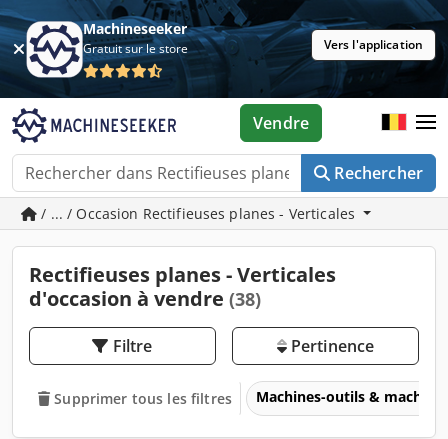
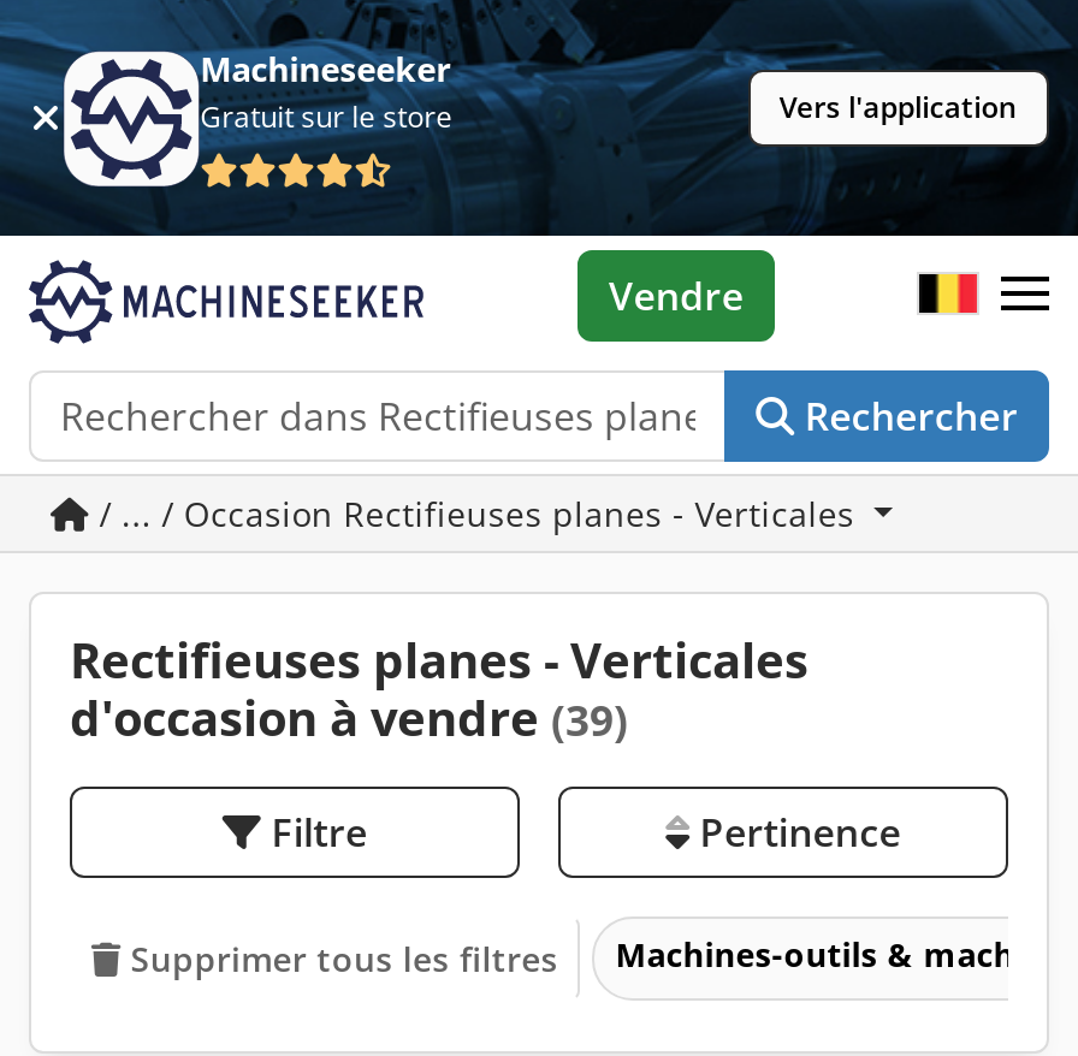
- d'occasion à vendre (38)
+ d'occasion à vendre (39)
